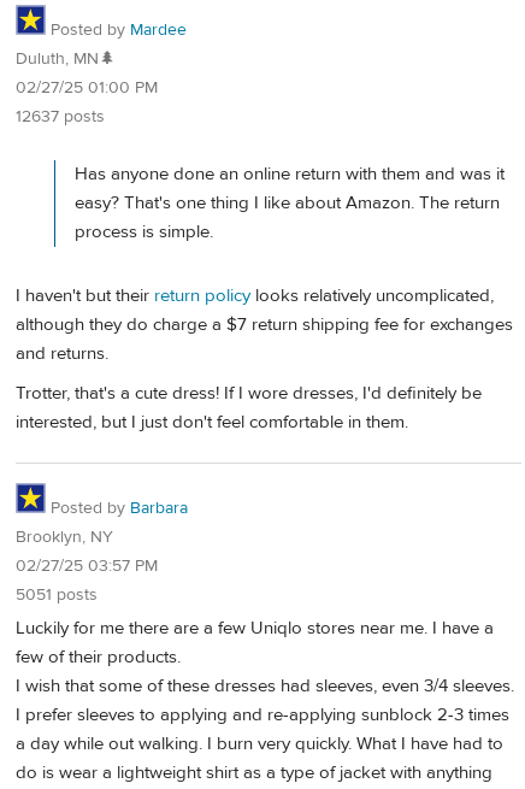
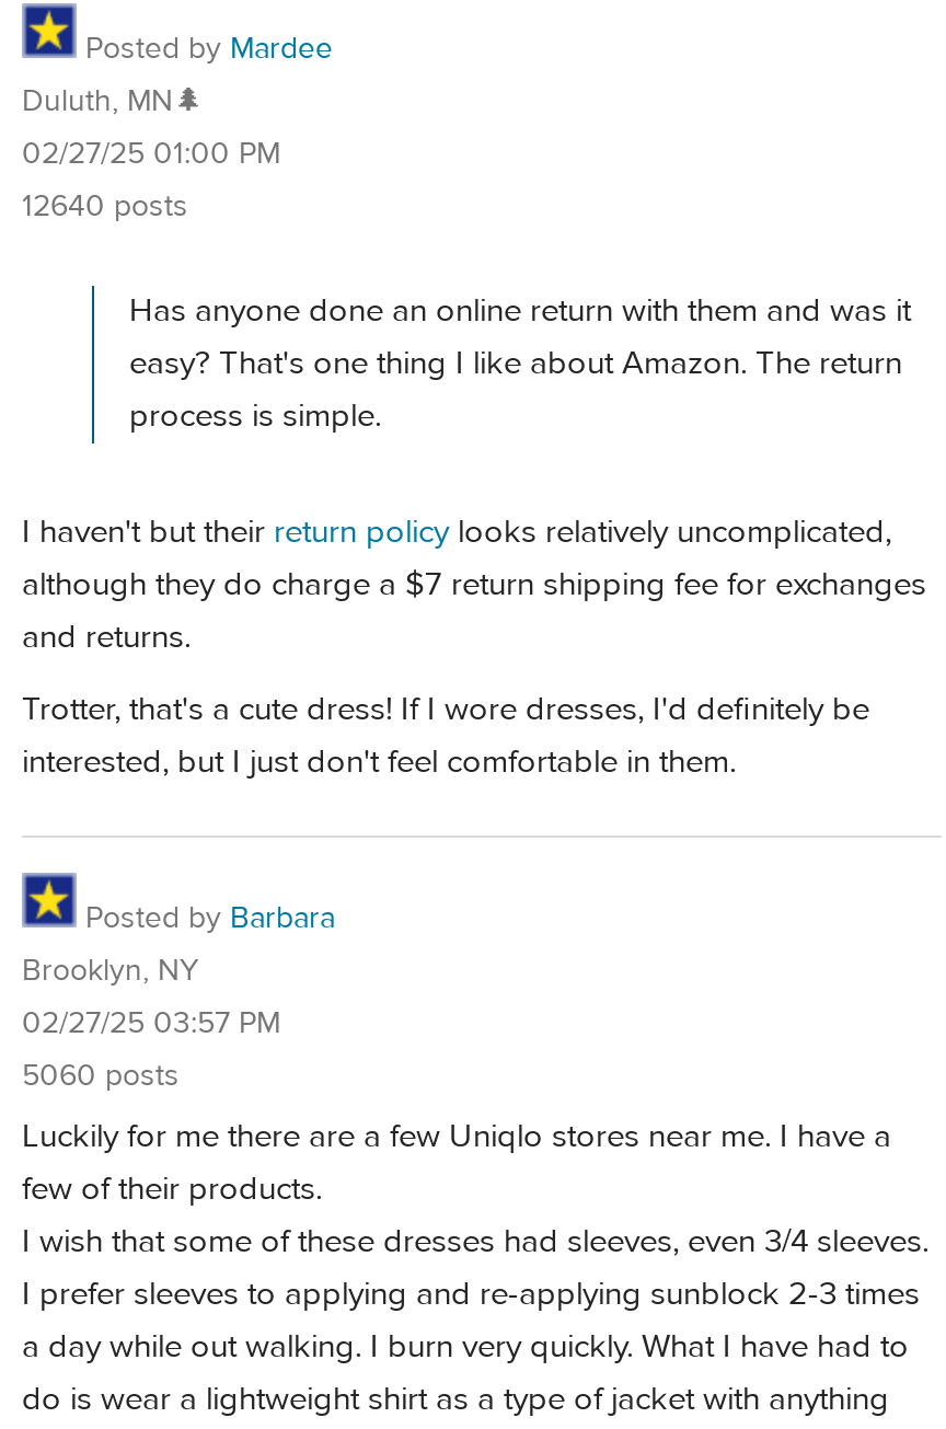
- 12637 posts
+ 12640 posts

- 5051 posts
+ 5060 posts
